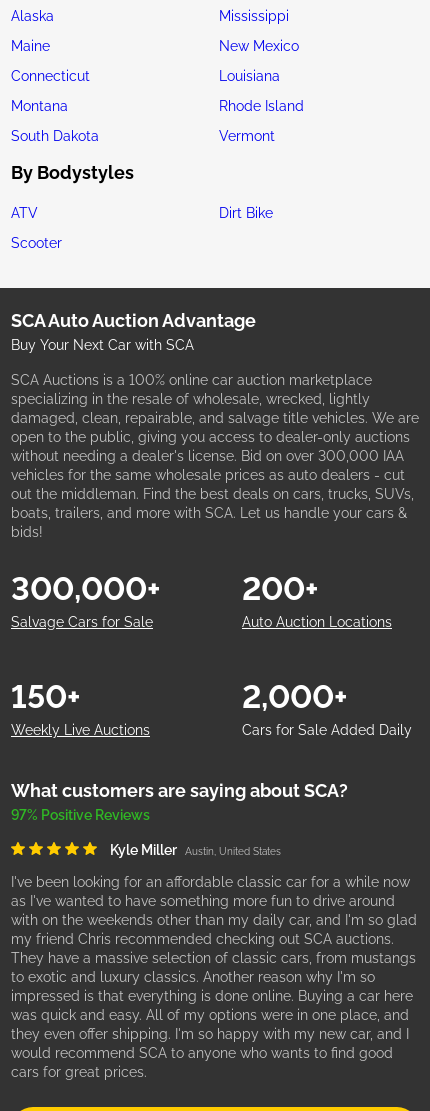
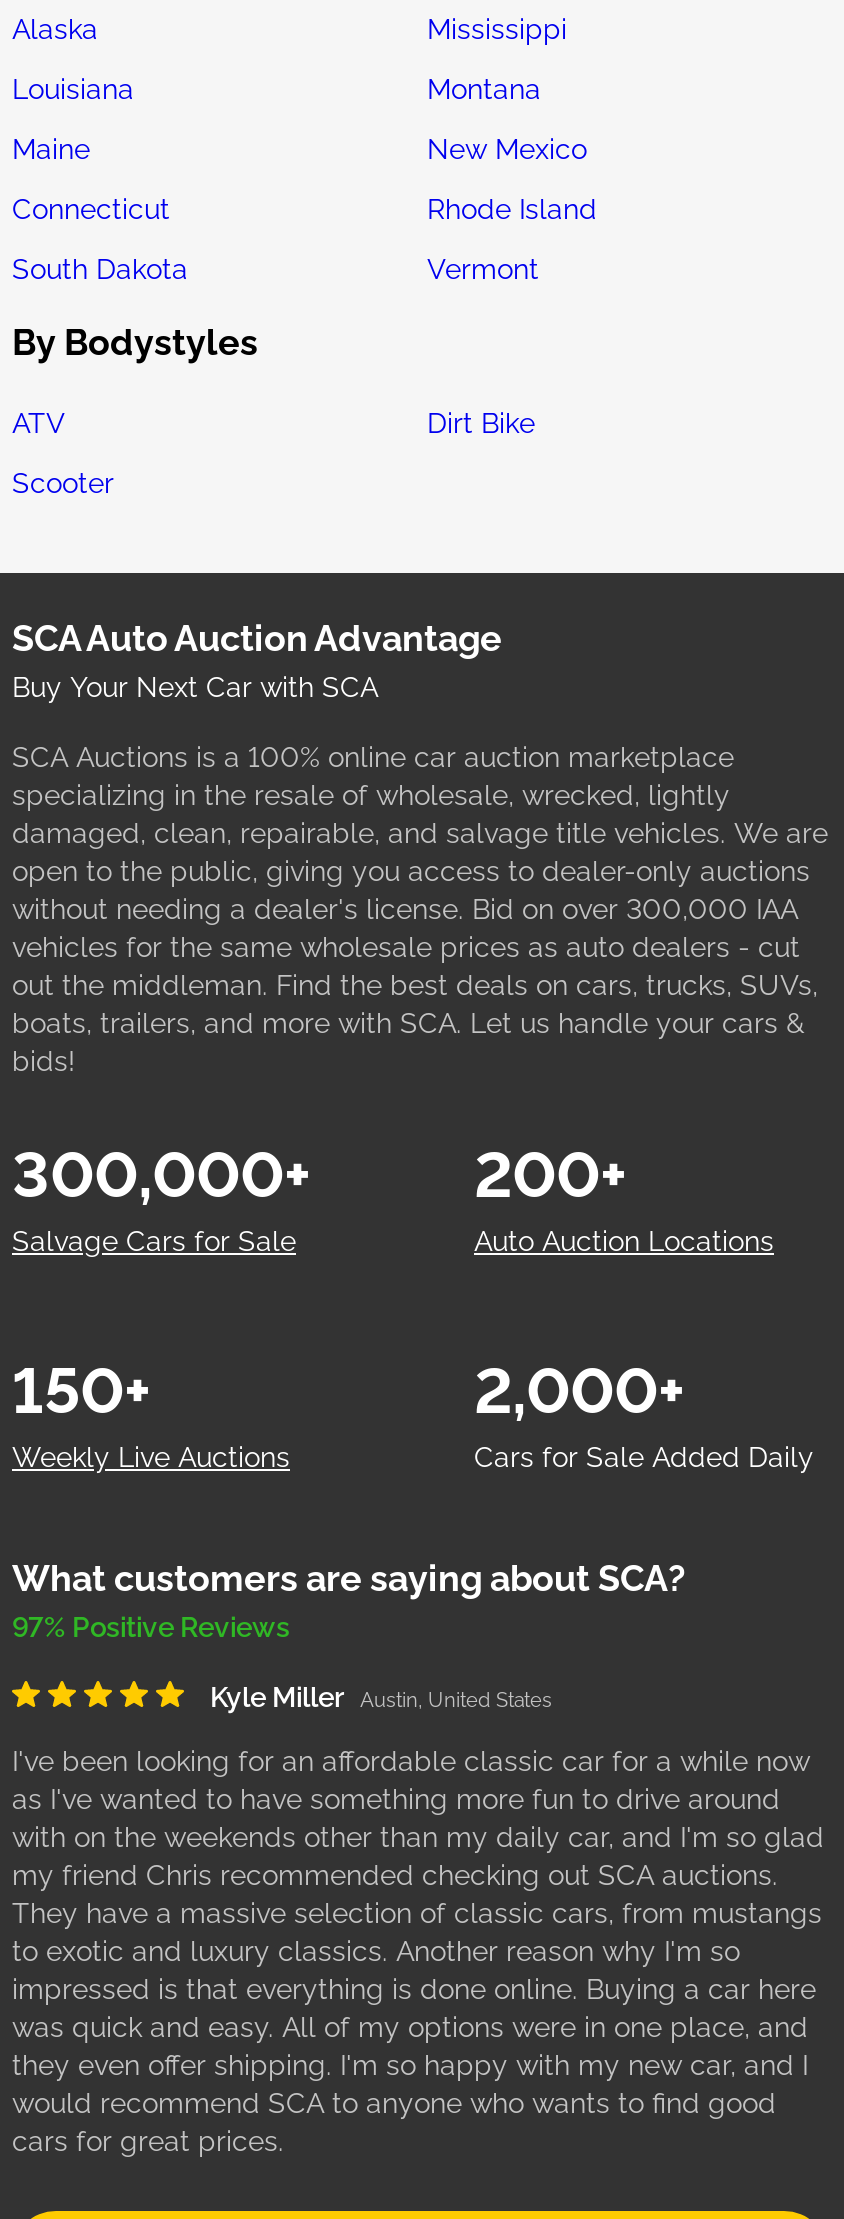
moved down: Maine | New Mexico | Connecticut

moved up: Louisiana | Montana
